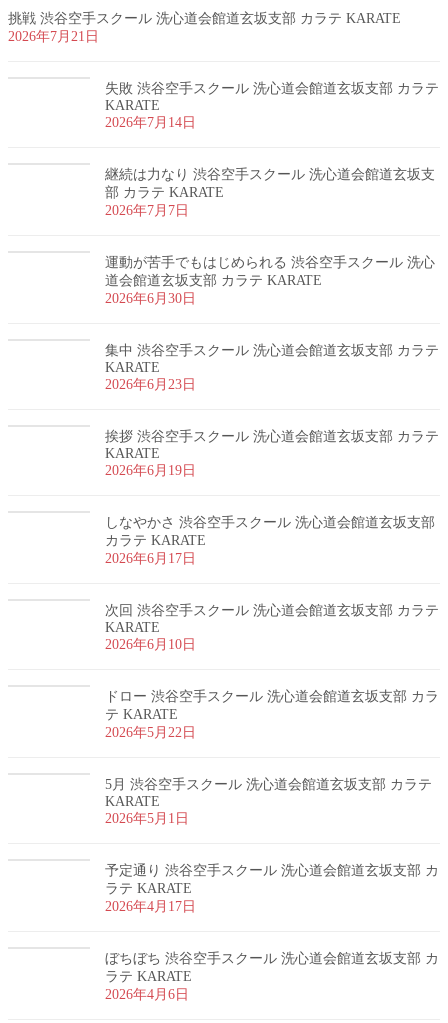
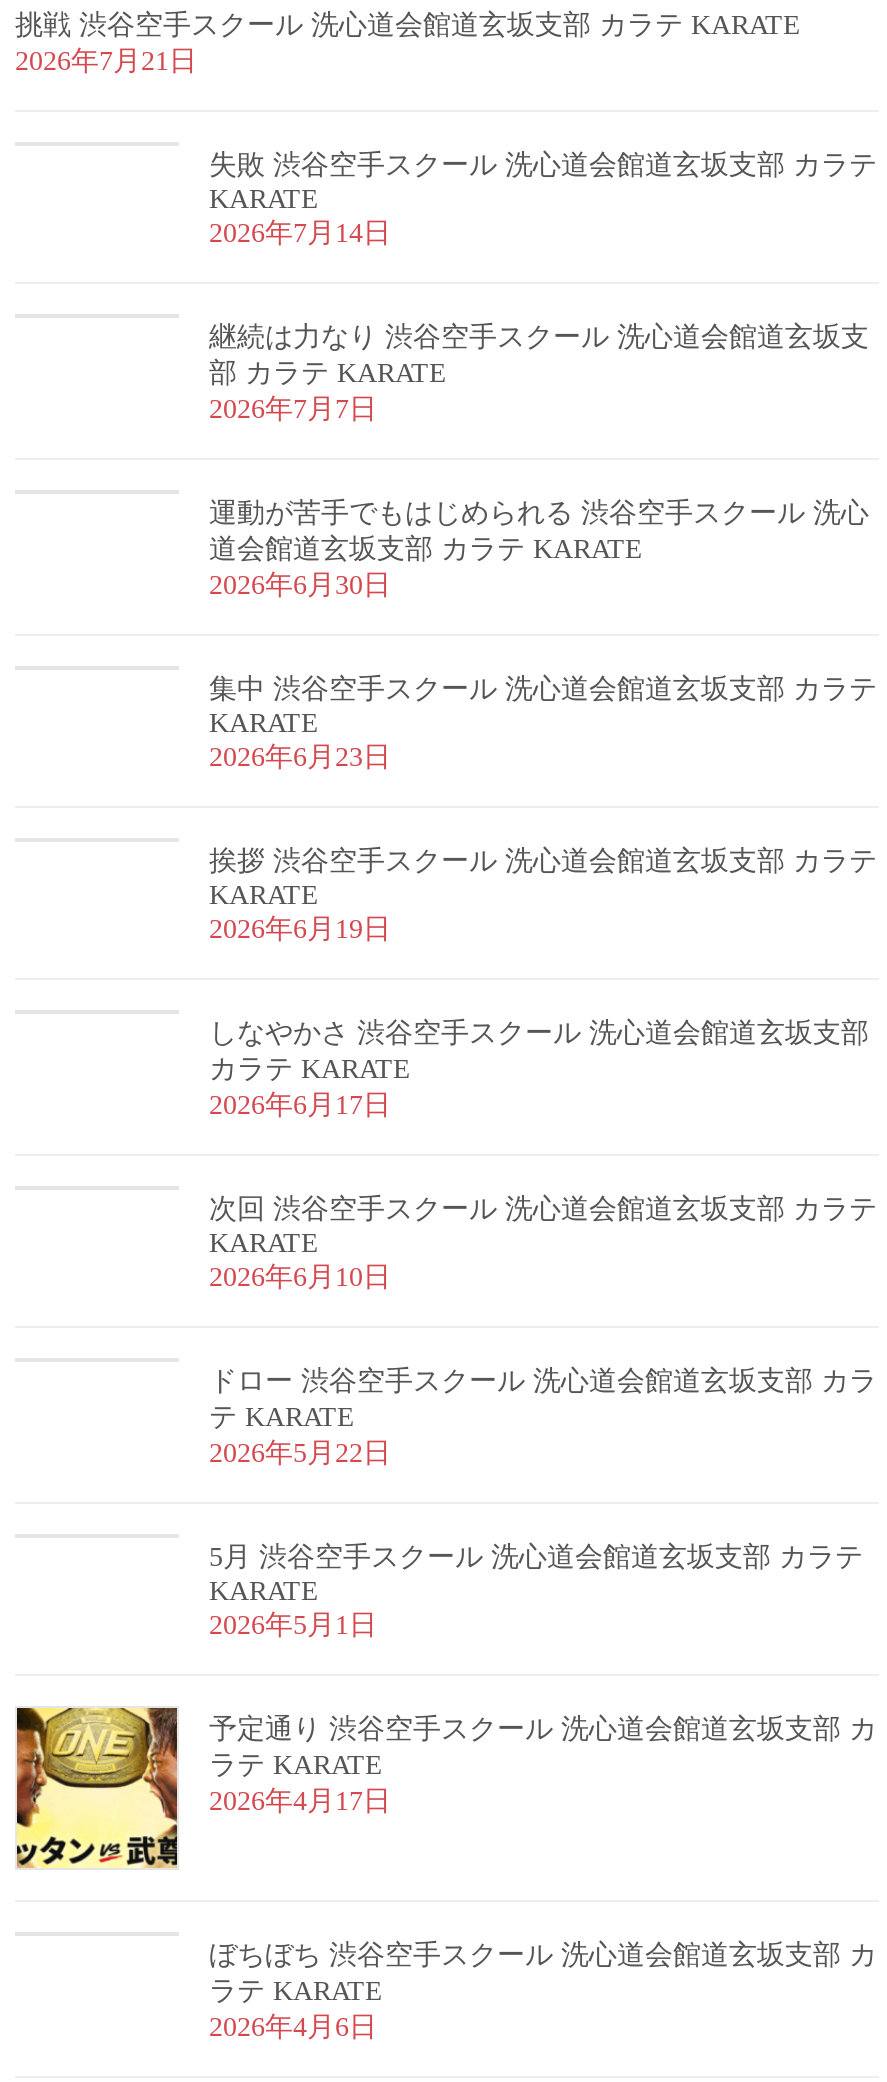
+ [image]
